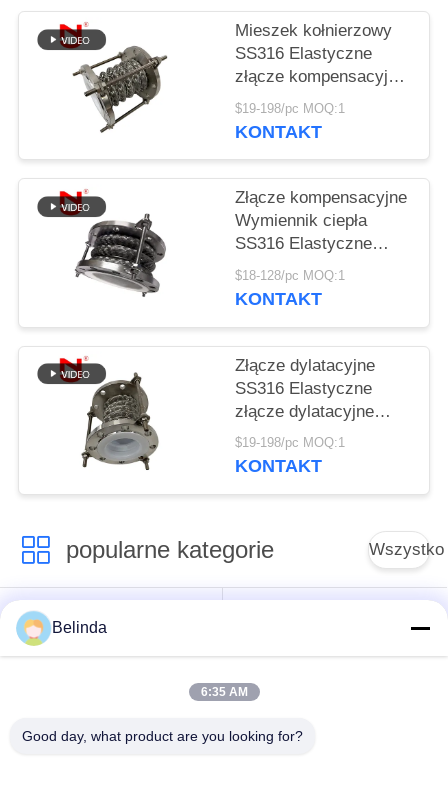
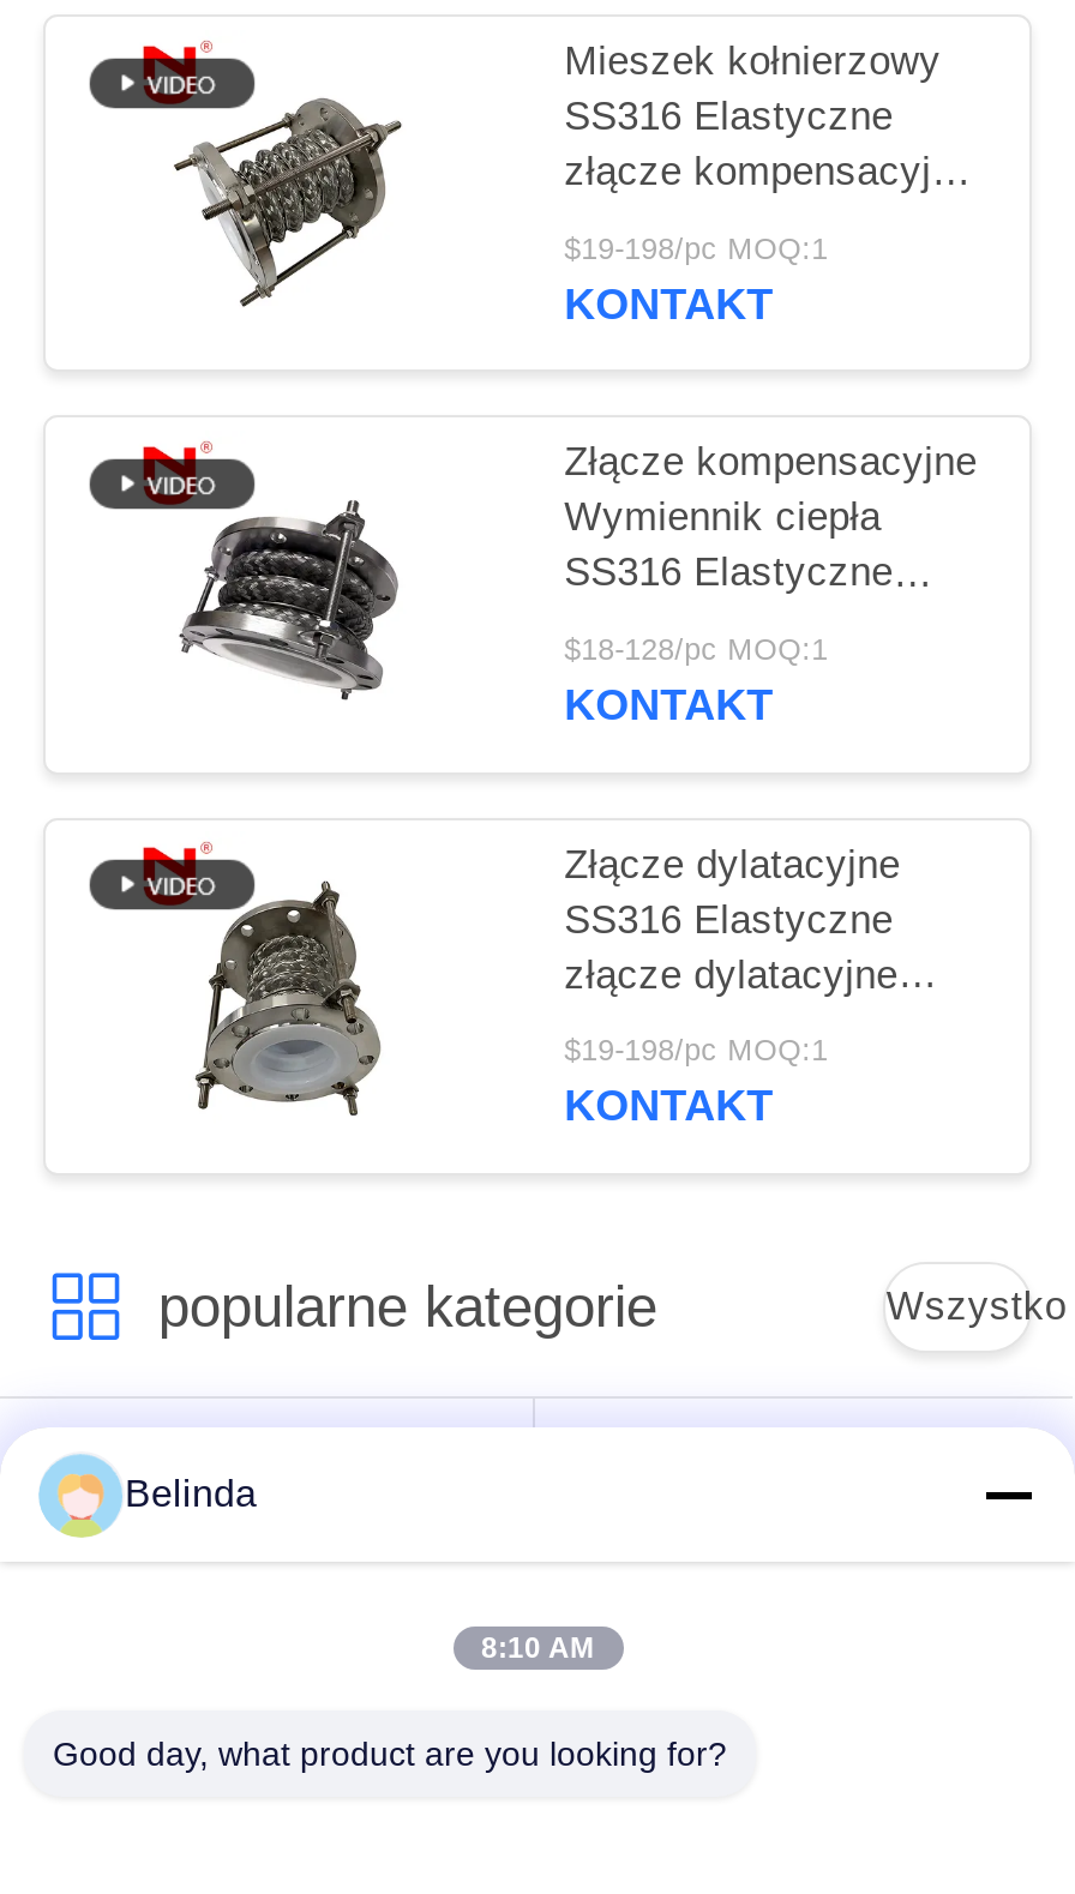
- 6:35 AM
+ 8:10 AM
